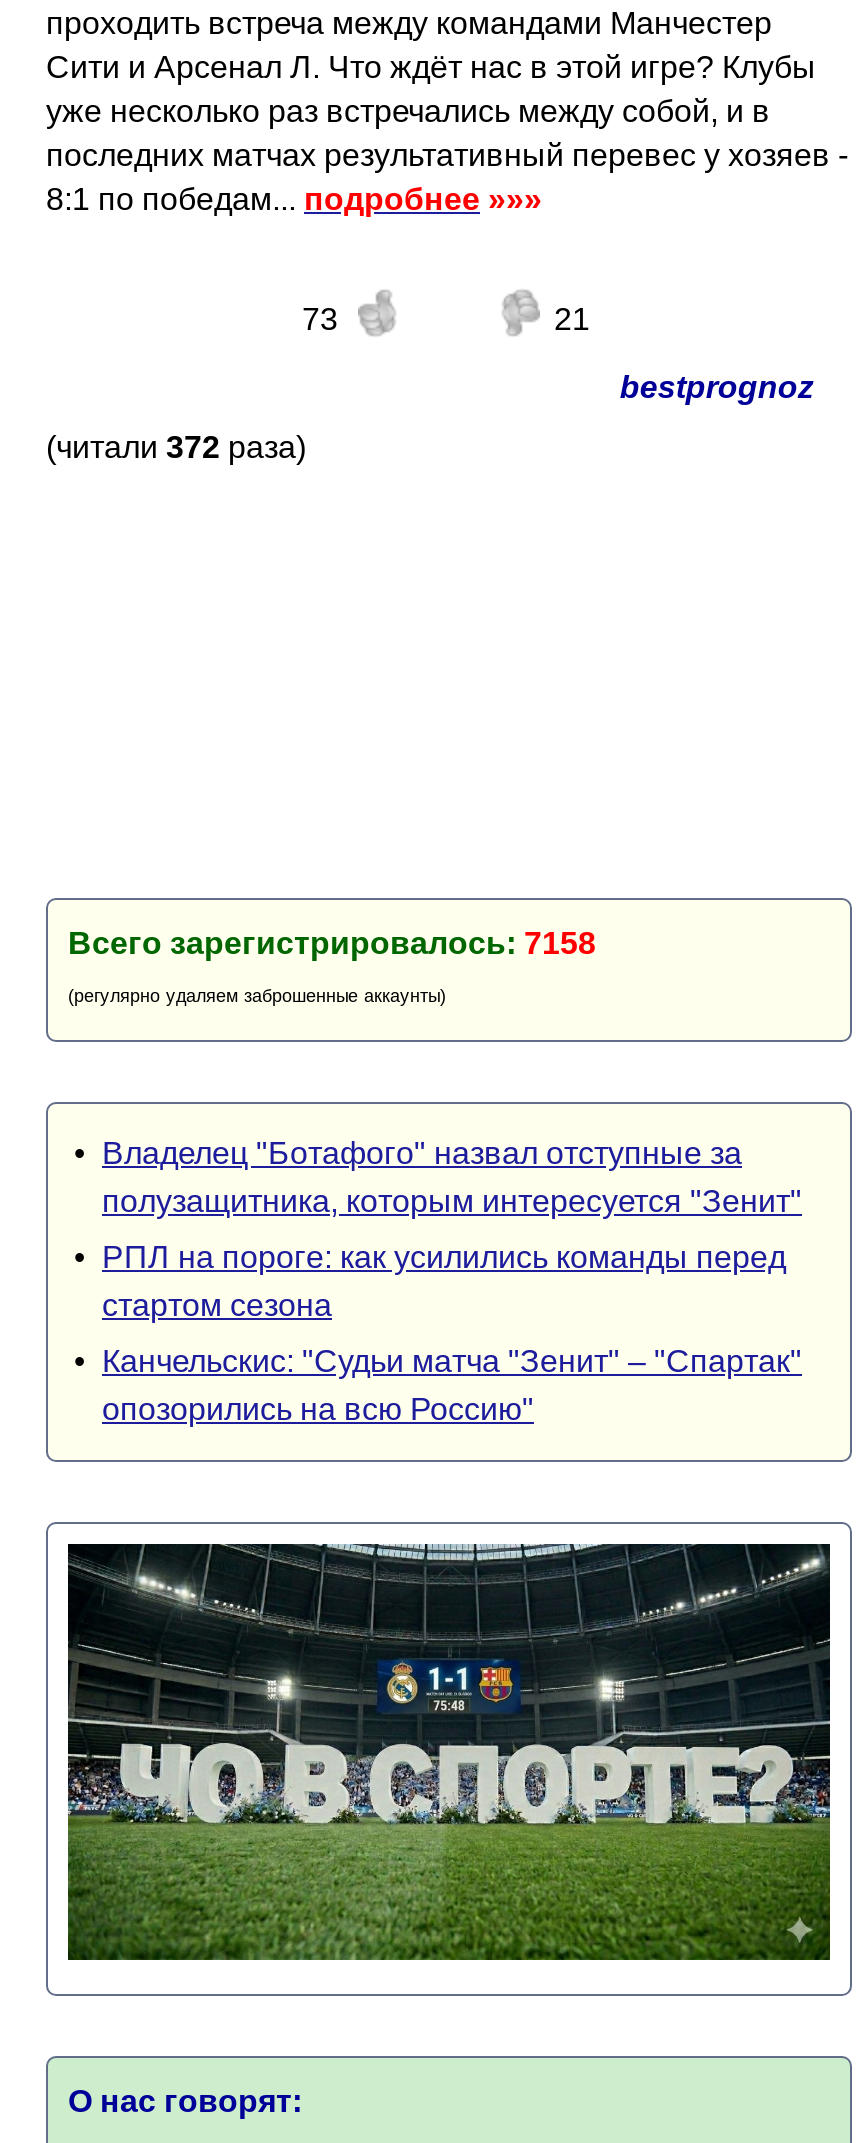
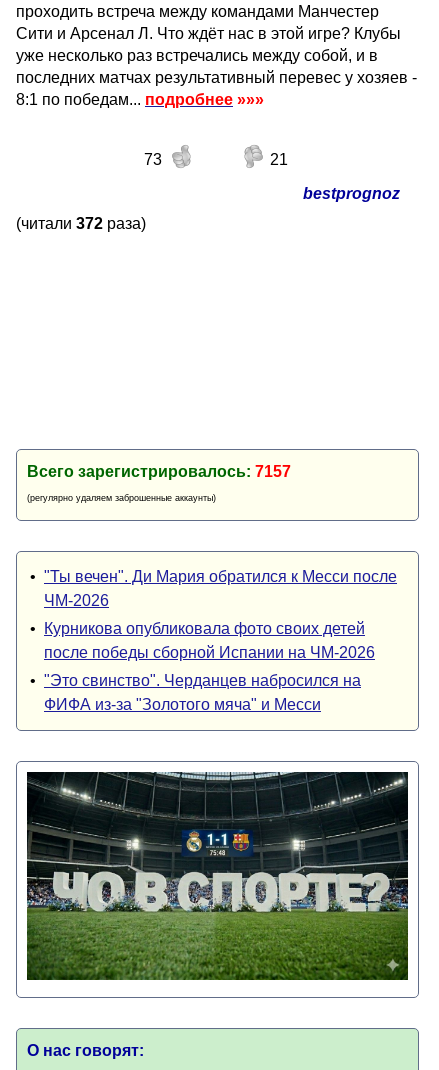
- Всего зарегистрировалось: 7158
+ Всего зарегистрировалось: 7157

- • Владелец "Ботафого" назвал отступные за
- полузащитника, которым интересуется "Зенит"
+ • "Ты вечен". Ди Мария обратился к Месси после
+ ЧМ-2026

- • РПЛ на пороге: как усилились команды перед
- стартом сезона
+ • Курникова опубликовала фото своих детей
+ после победы сборной Испании на ЧМ-2026

- • Канчельскис: "Судьи матча "Зенит" – "Спартак"
- опозорились на всю Россию"
+ • "Это свинство". Черданцев набросился на
+ ФИФА из-за "Золотого мяча" и Месси
